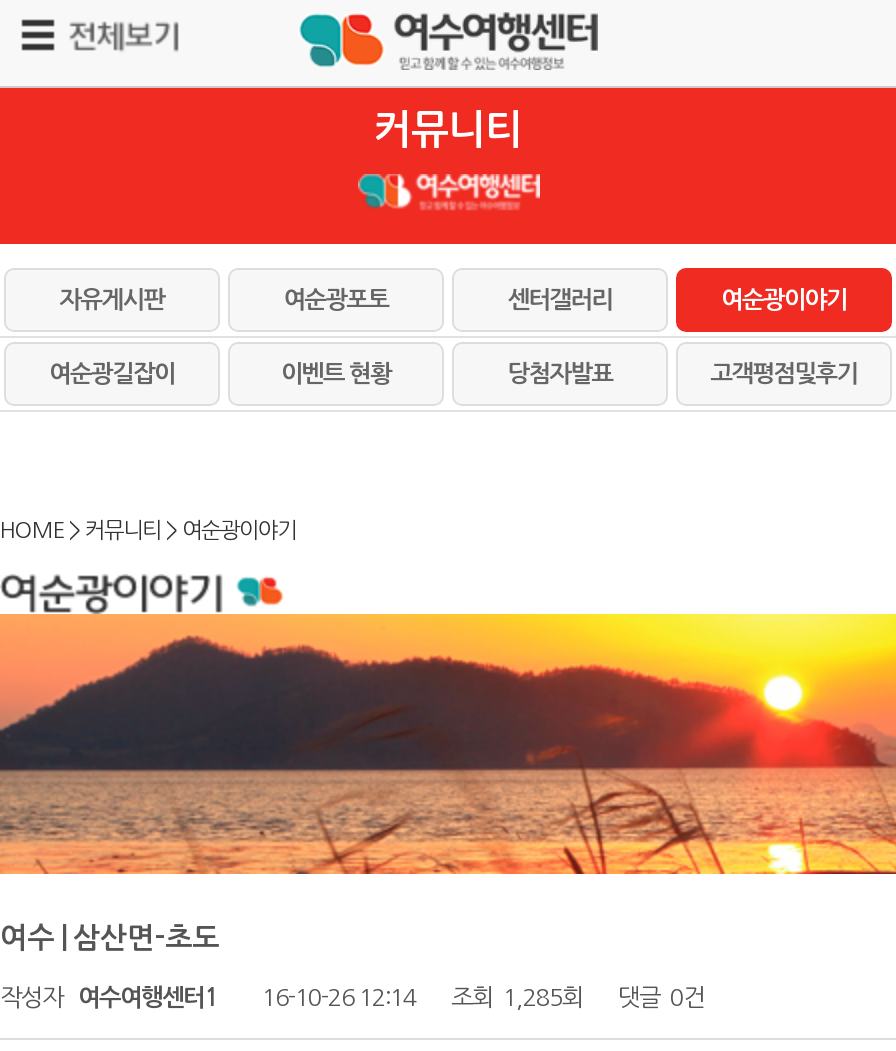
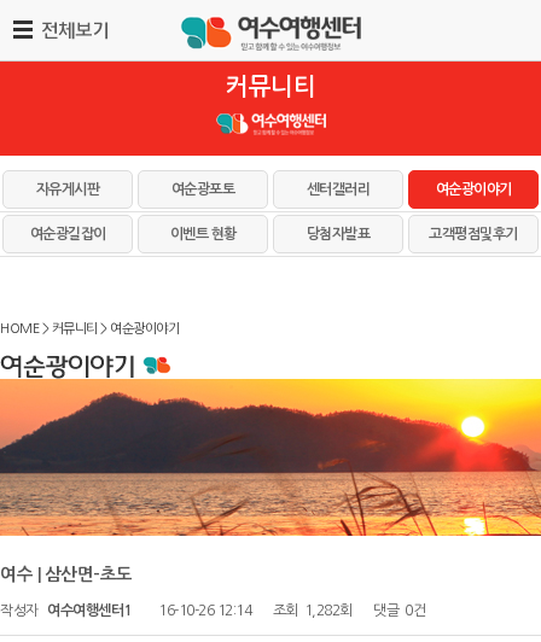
- 작성자 여수여행센터1 16-10-26 12:14 조회 1,285회 댓글 0건
+ 작성자 여수여행센터1 16-10-26 12:14 조회 1,282회 댓글 0건
